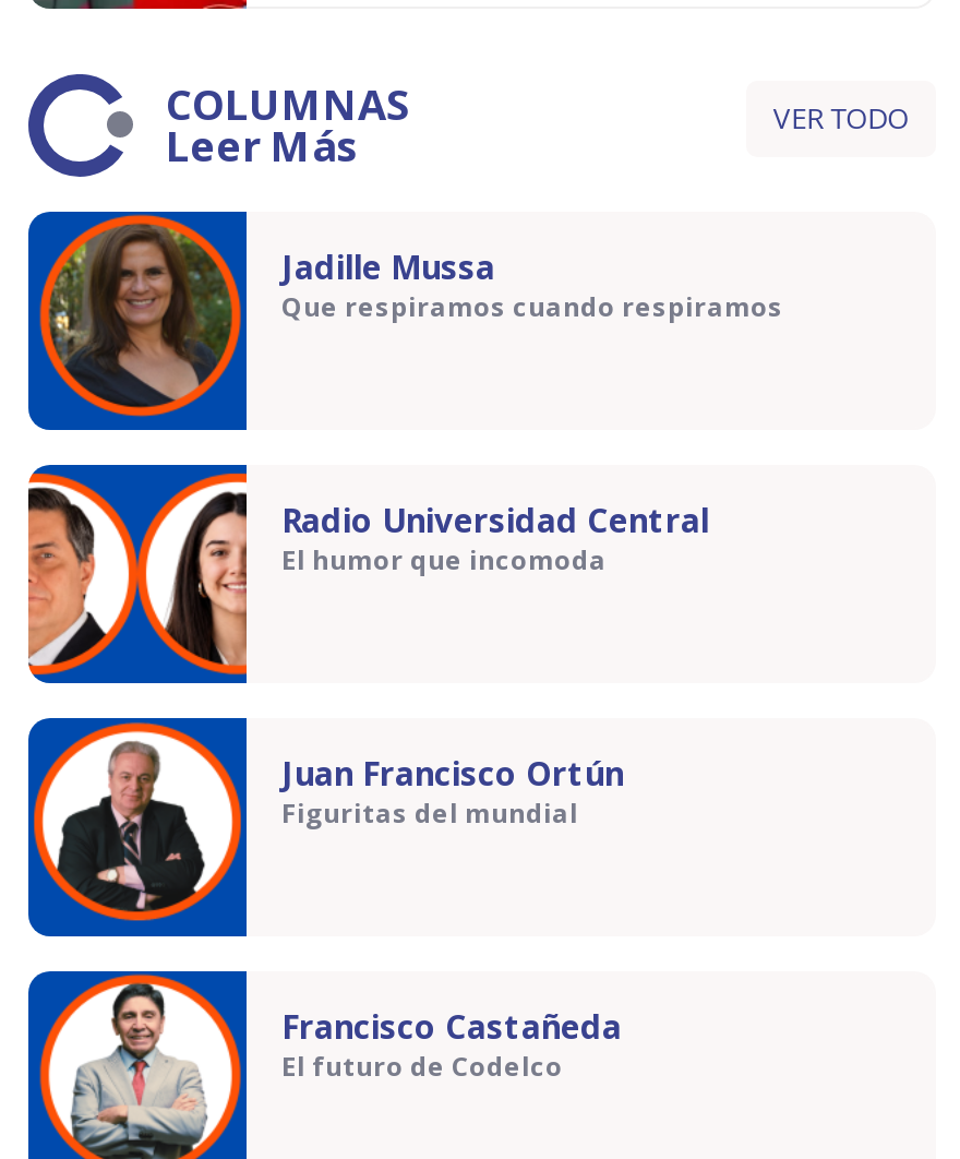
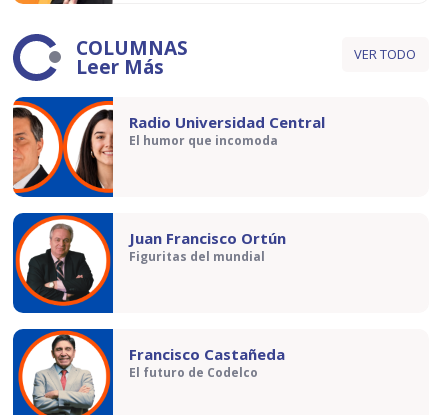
- [image]
- Jadille Mussa
- Que respiramos cuando respiramos
